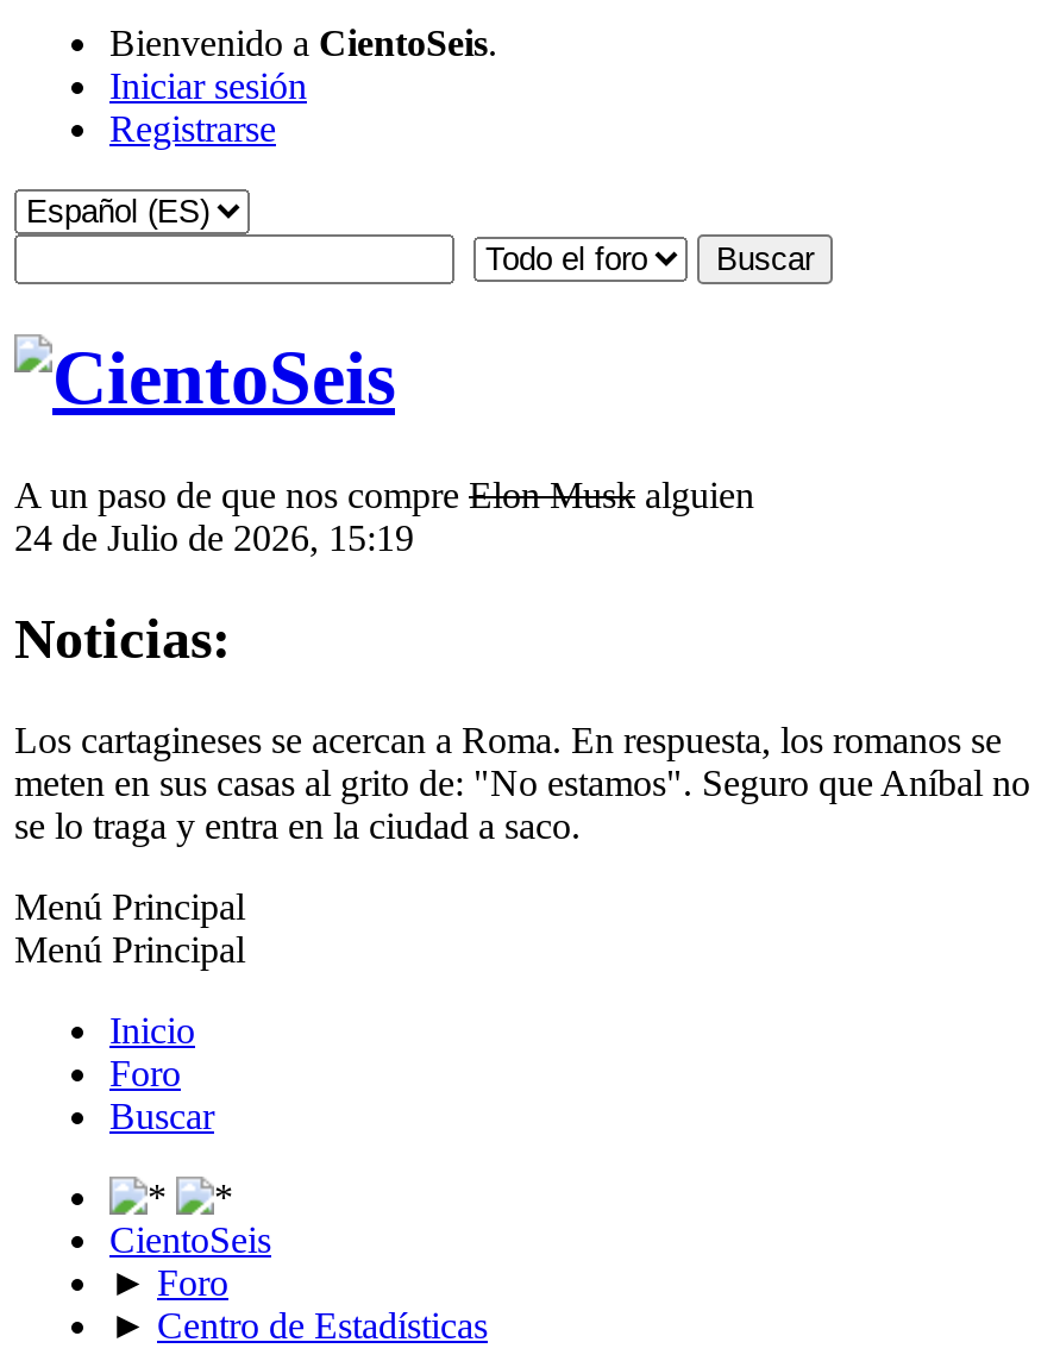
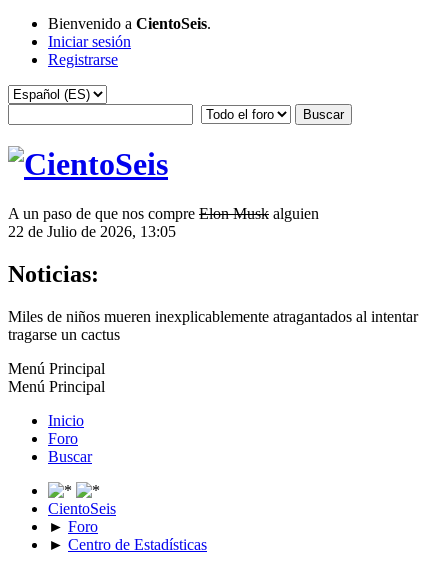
- 24 de Julio de 2026, 15:19
+ 22 de Julio de 2026, 13:05

- Los cartagineses se acercan a Roma. En respuesta, los romanos se
- meten en sus casas al grito de: "No estamos". Seguro que Aníbal no
- se lo traga y entra en la ciudad a saco.
+ Miles de niños mueren inexplicablemente atragantados al intentar
+ tragarse un cactus
